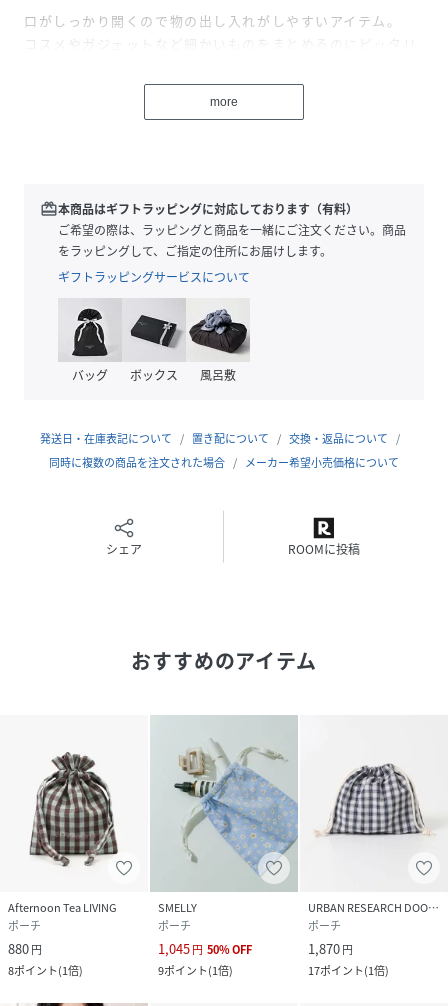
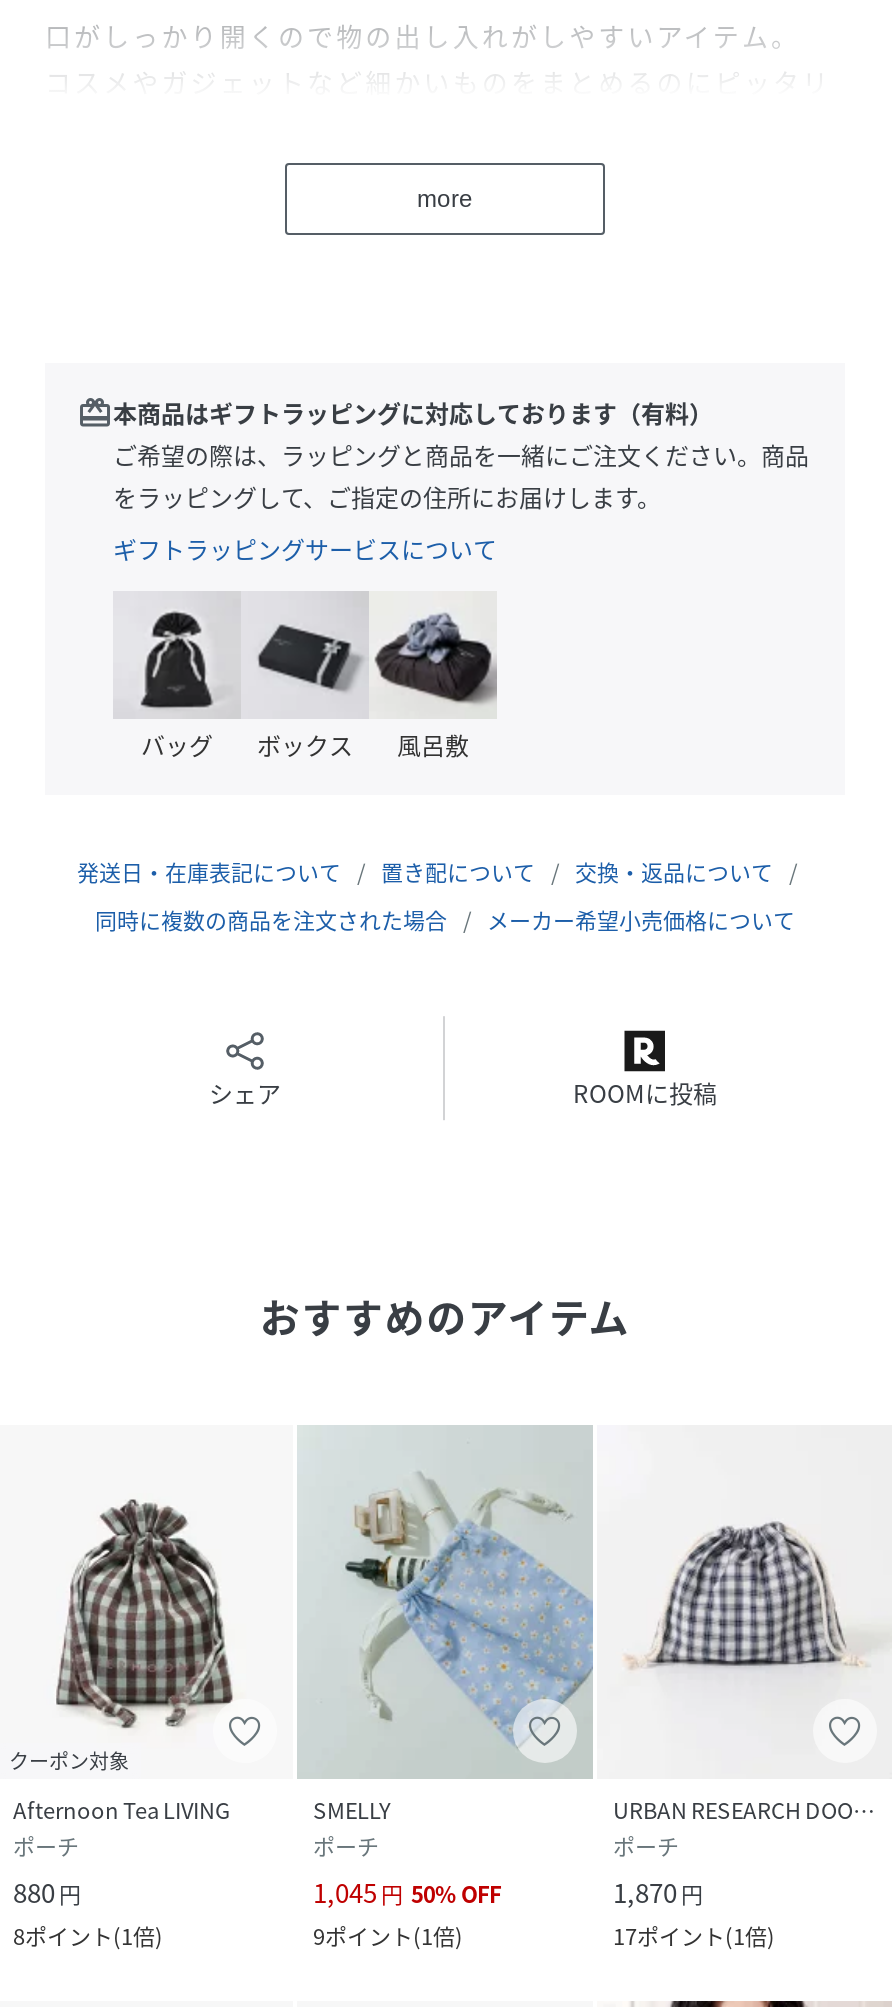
+ クーポン対象
